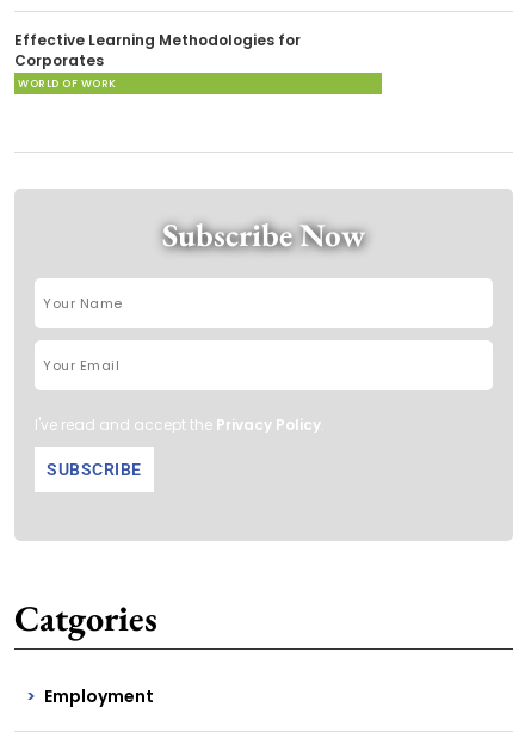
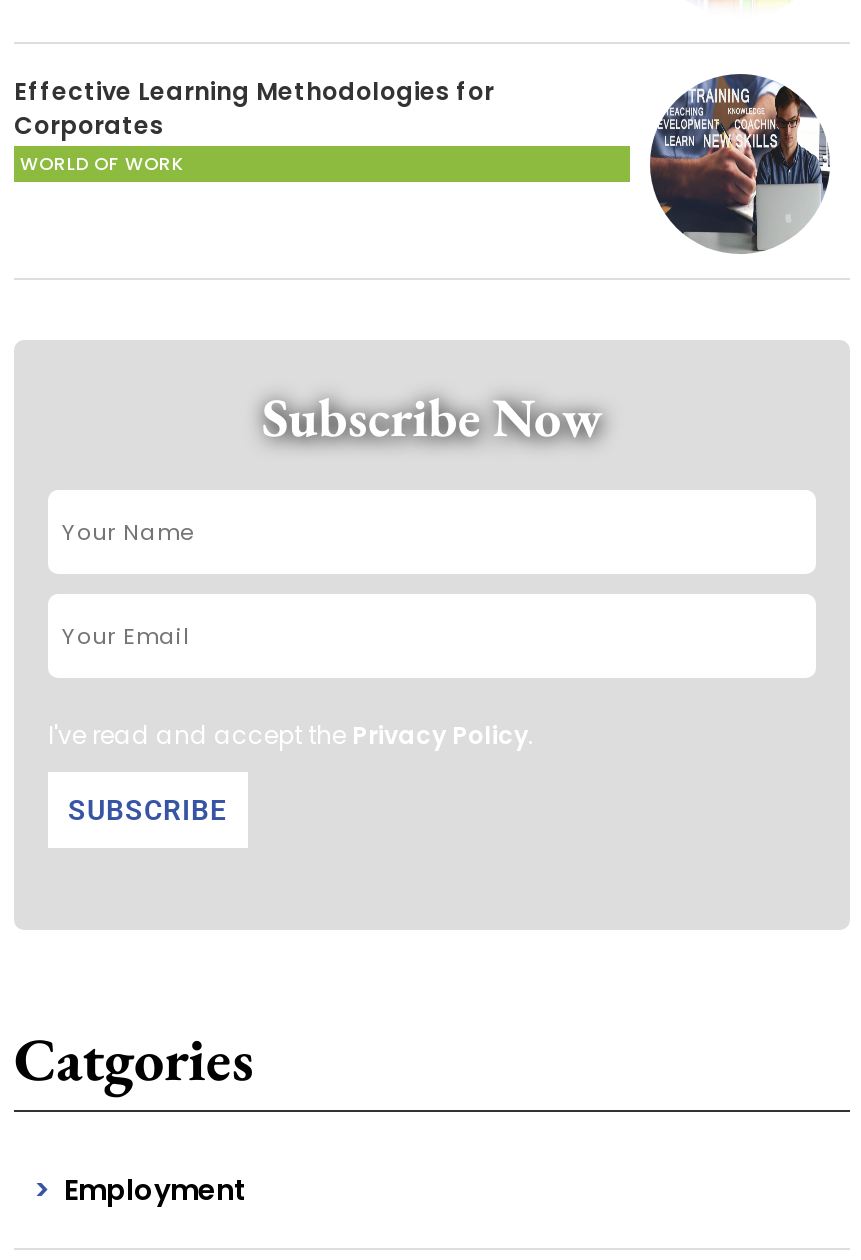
+ [image]
